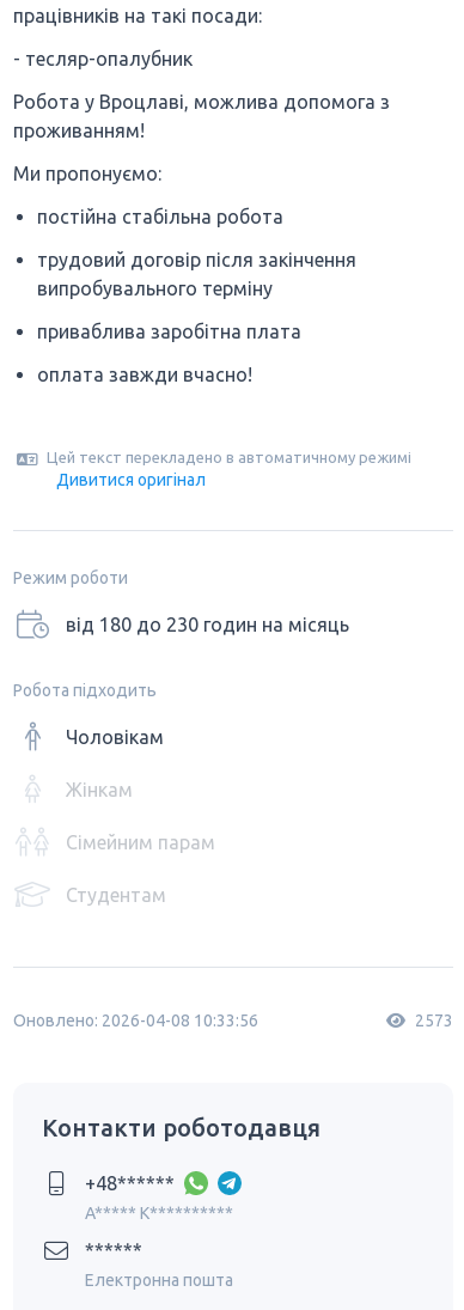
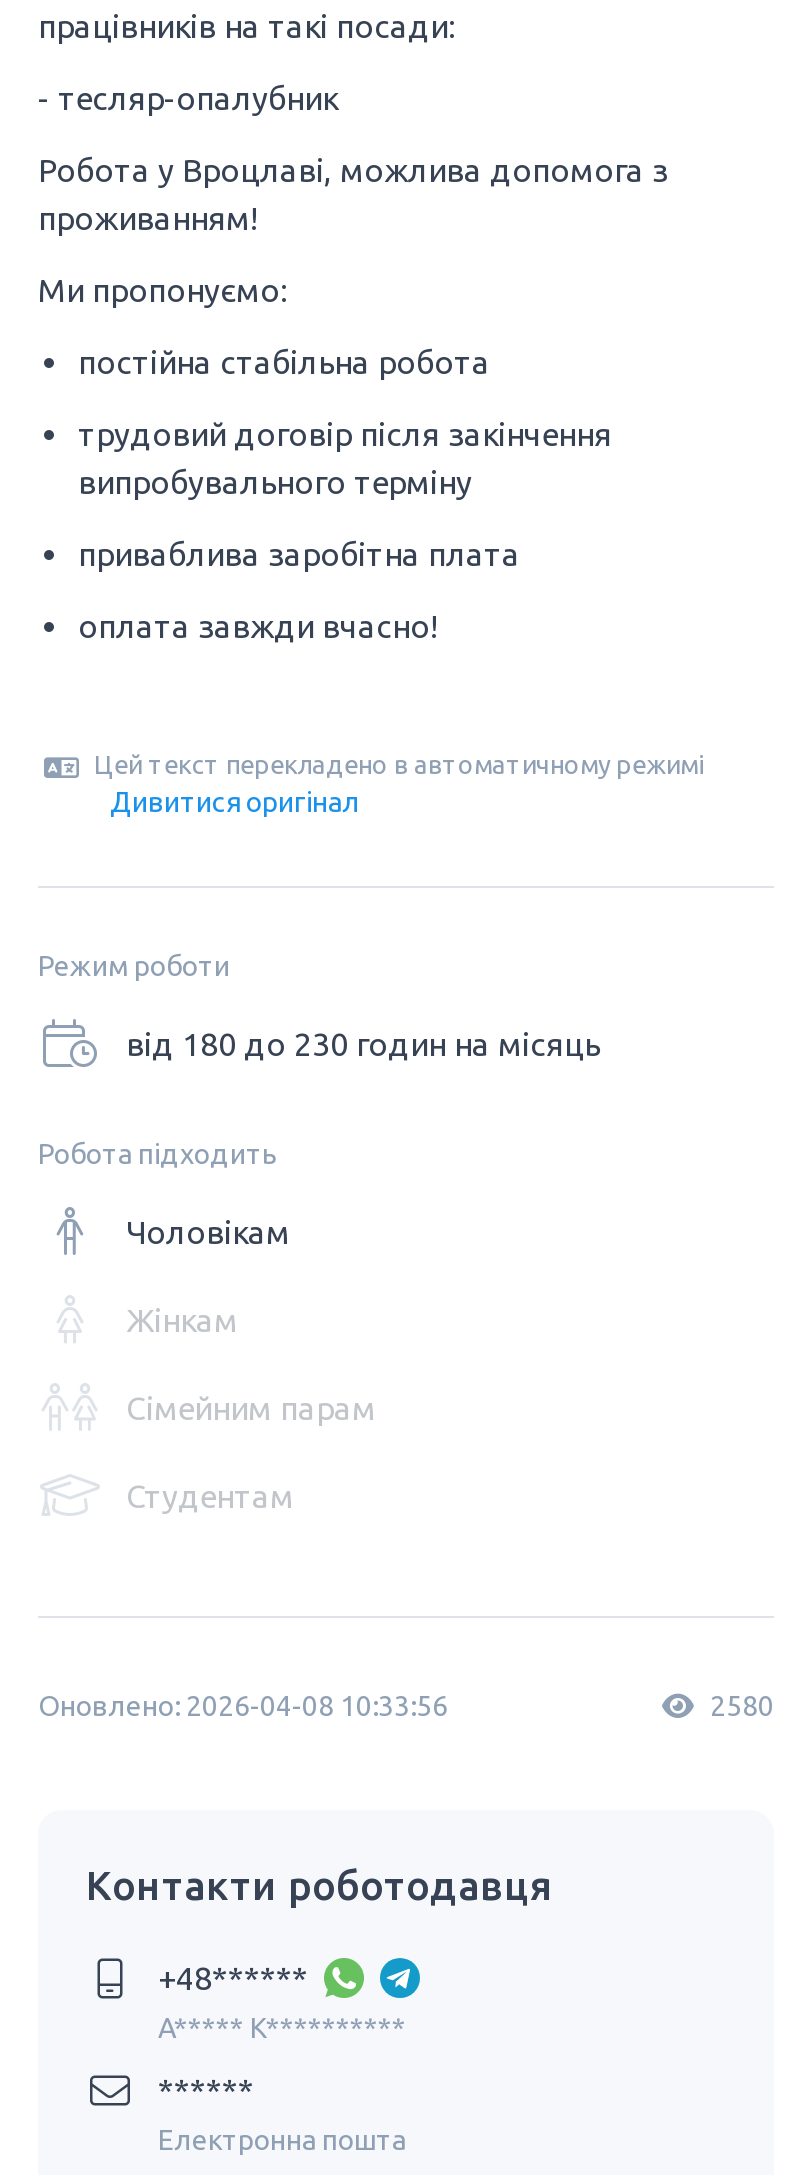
- 2573
+ 2580
